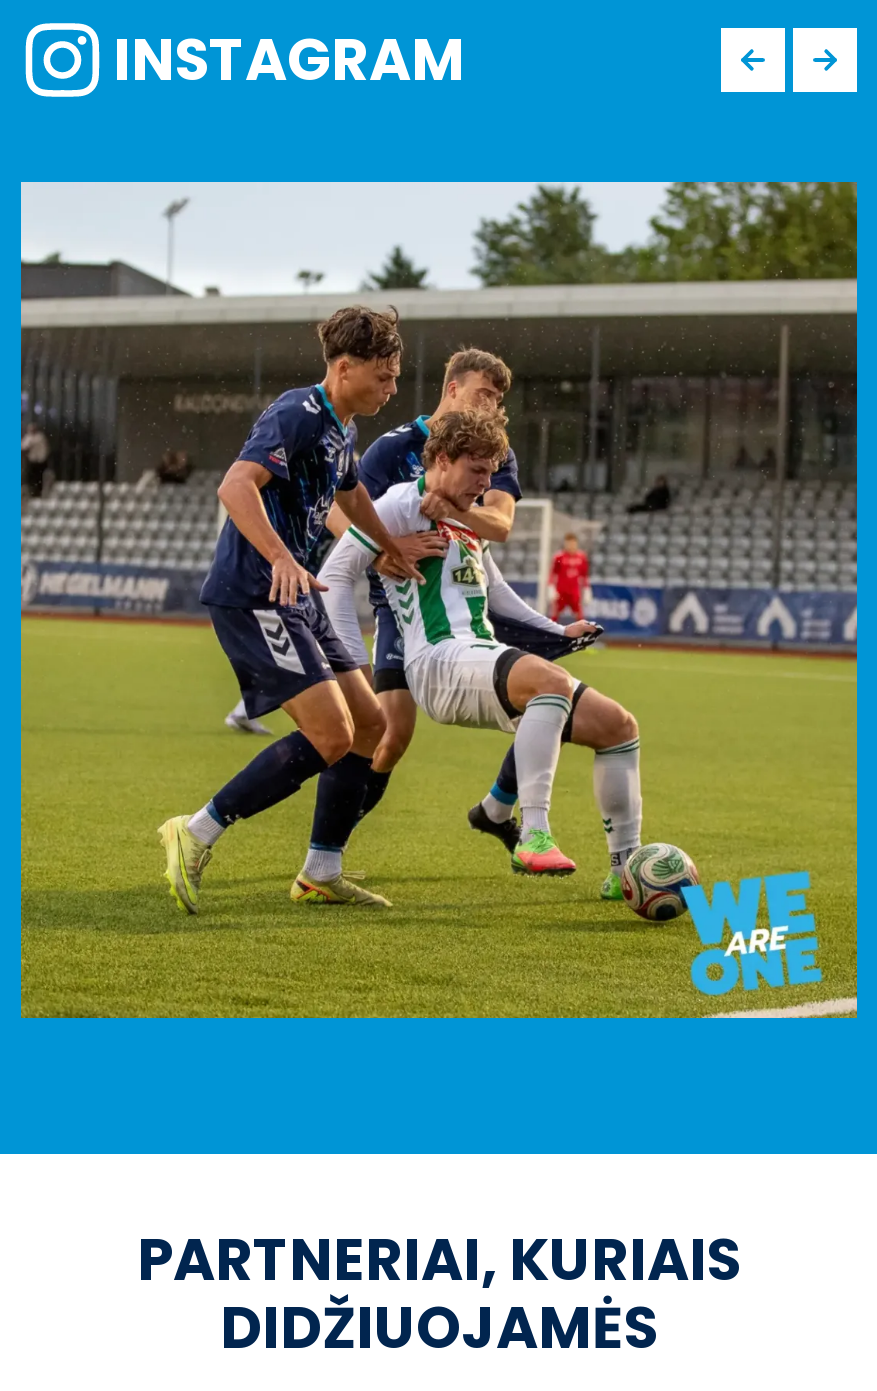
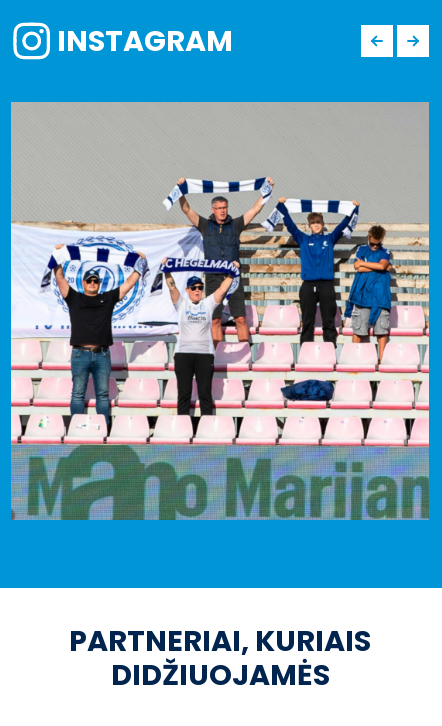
- [image]
+ [image]
